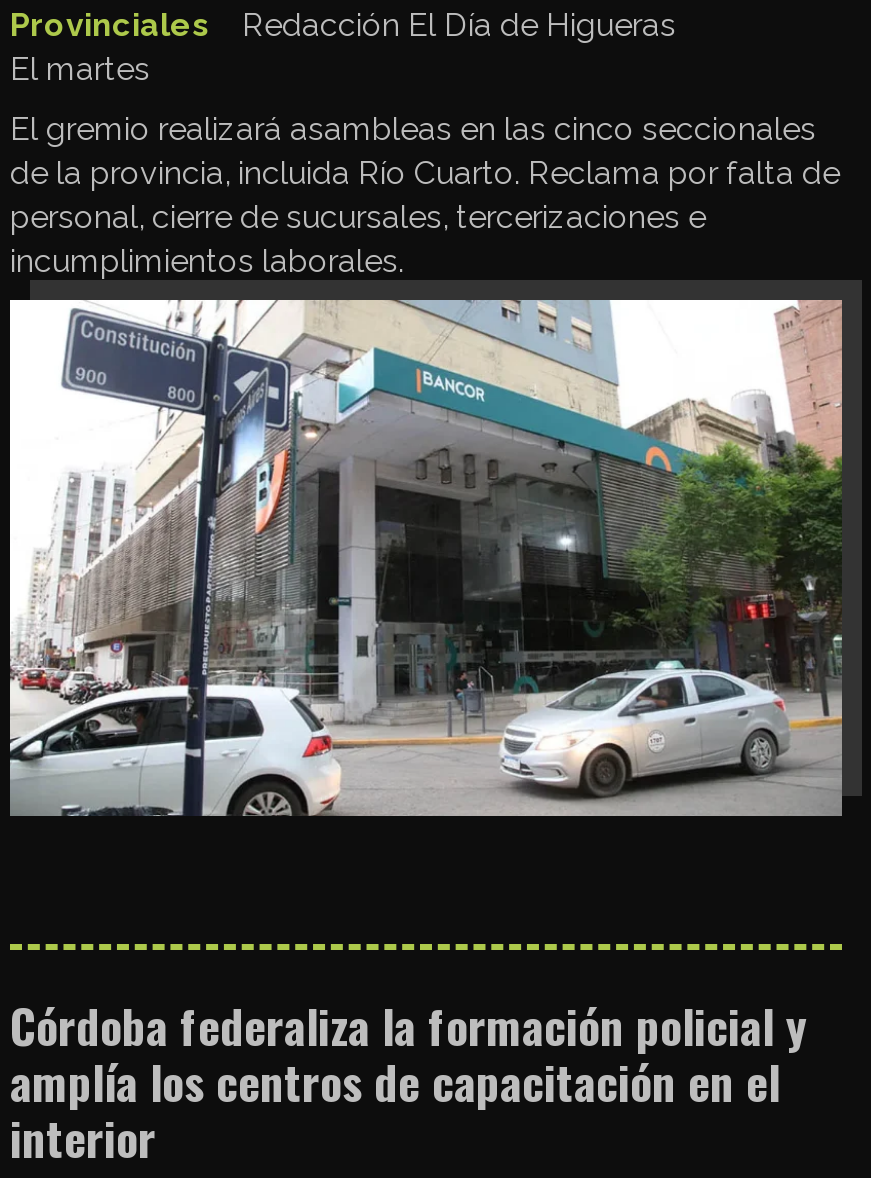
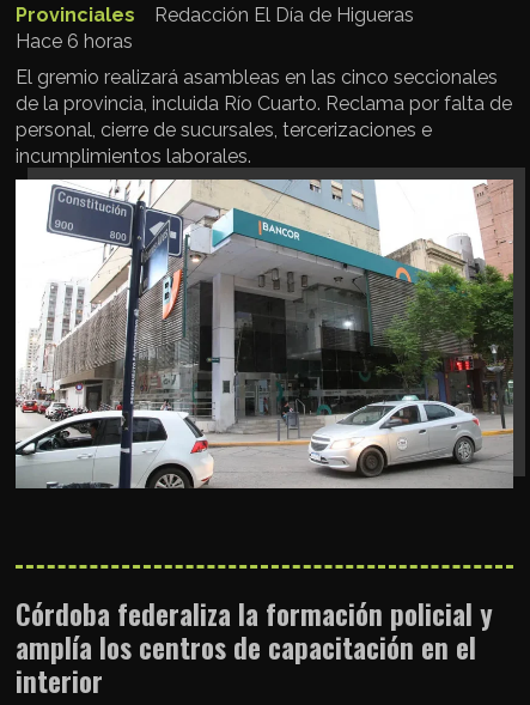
- El martes
+ Hace 6 horas
